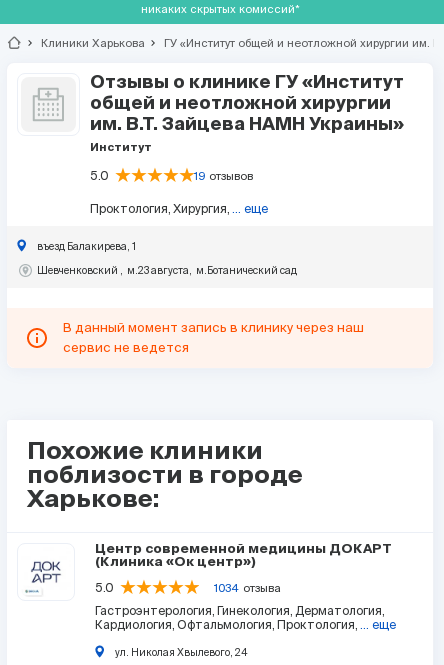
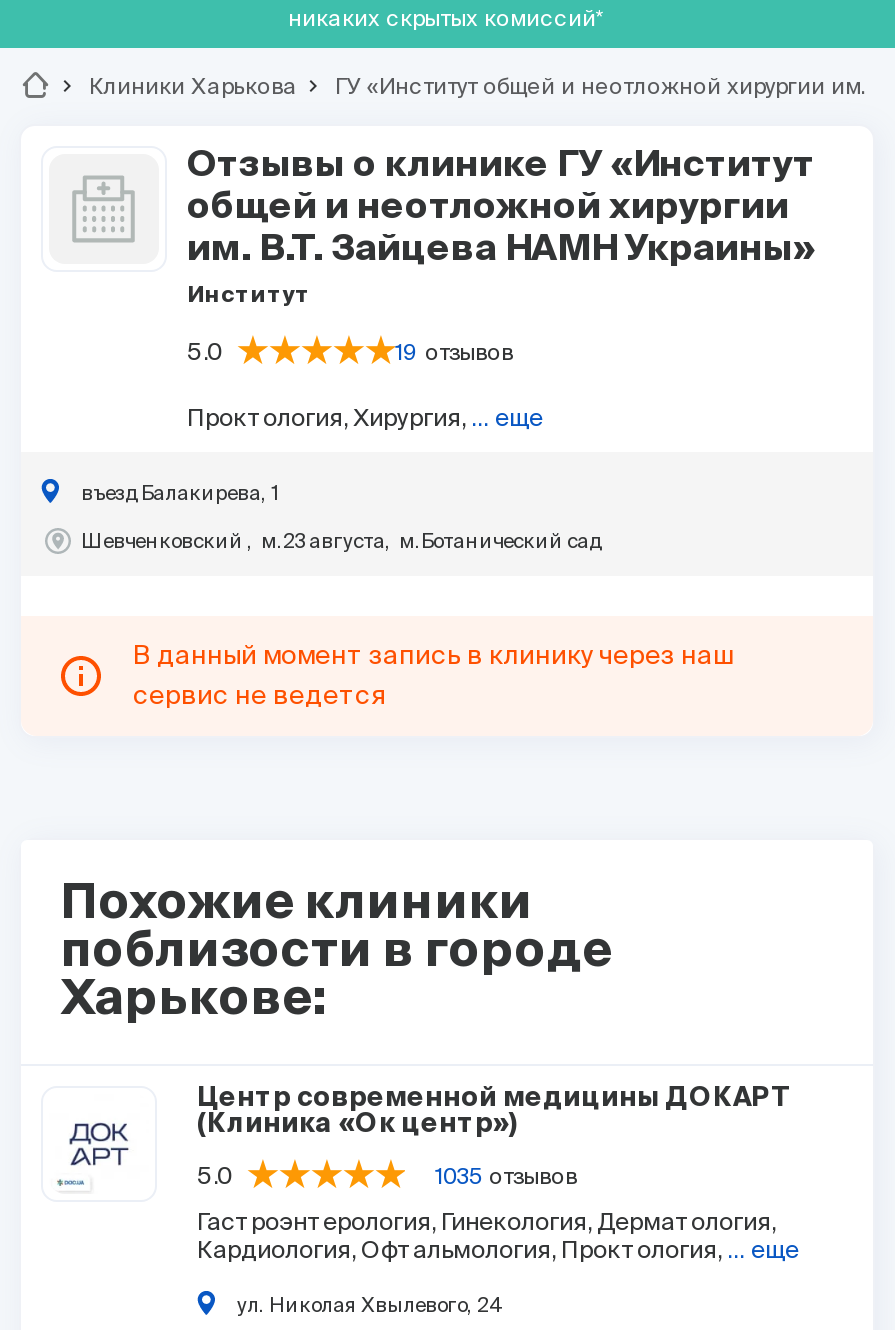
- 1034 отзыва
+ 1035 отзывов
